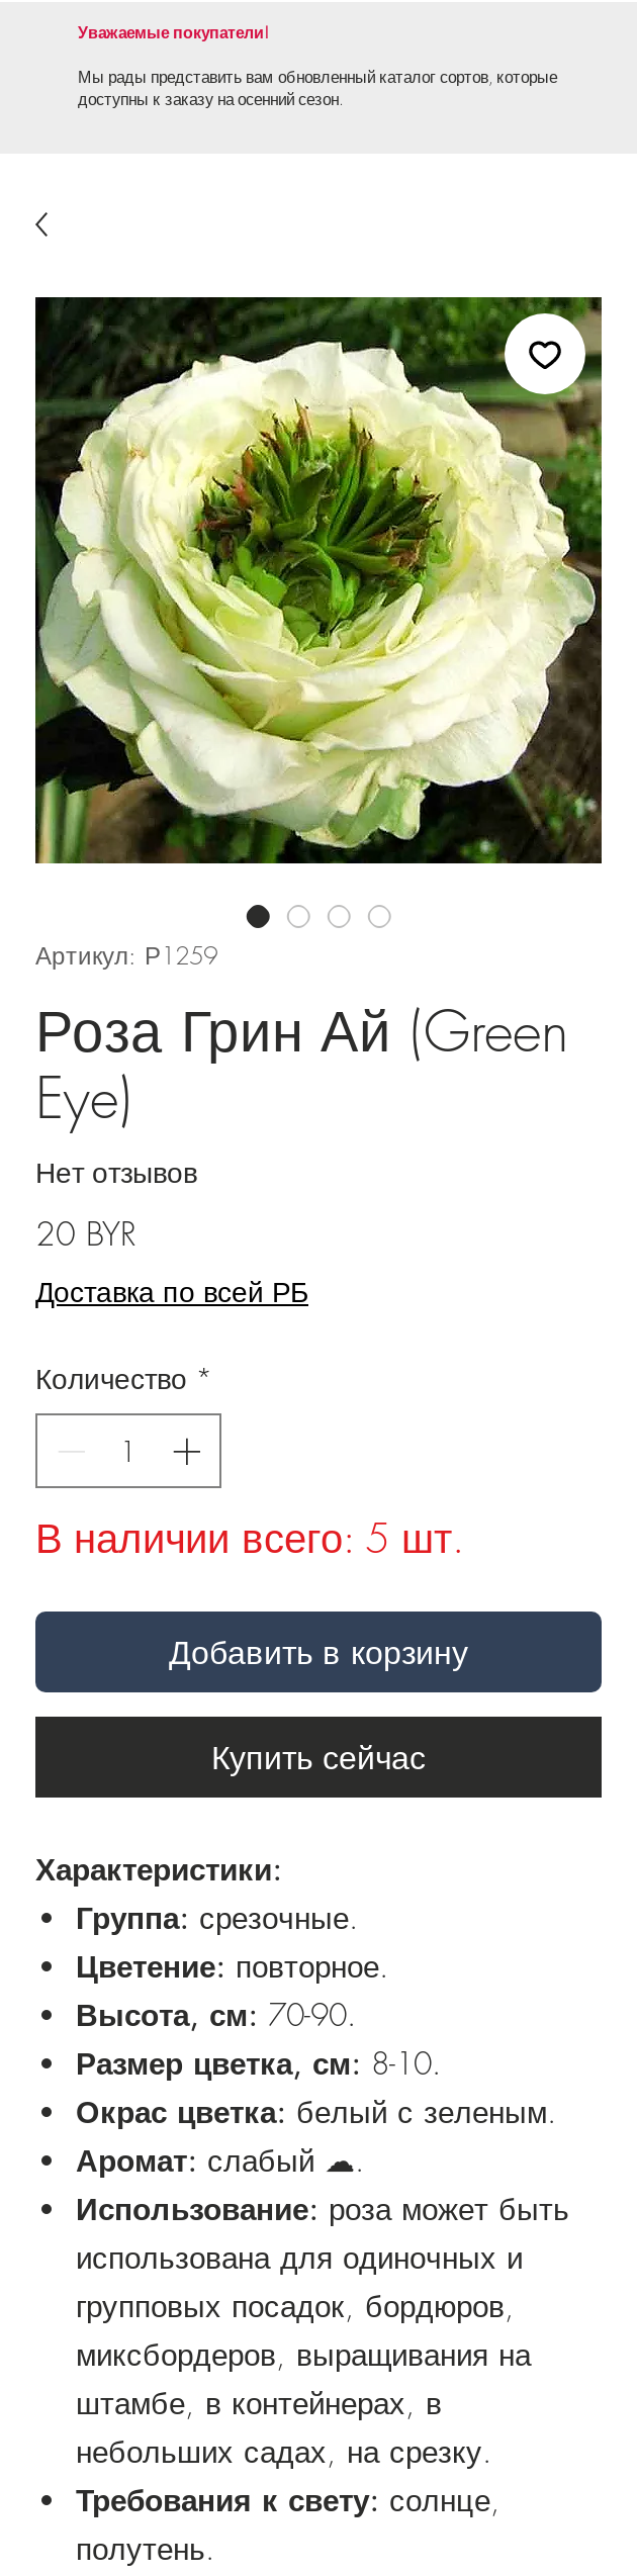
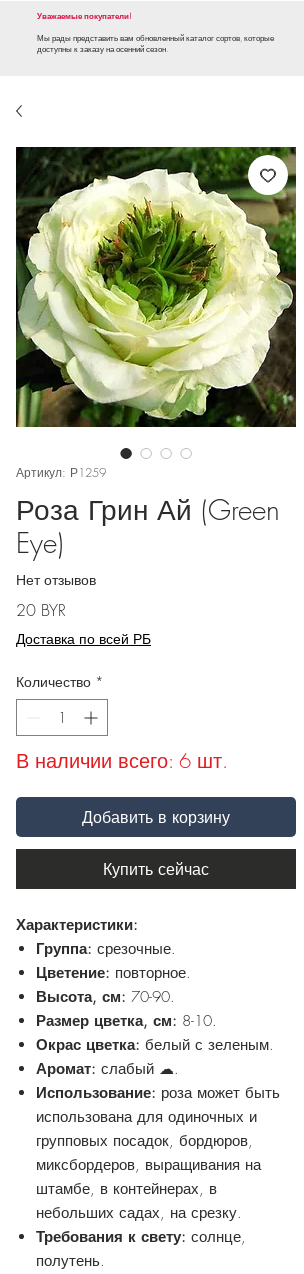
- В наличии всего: 5 шт.
+ В наличии всего: 6 шт.
